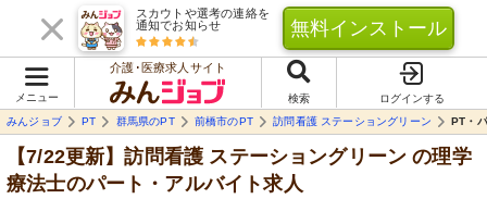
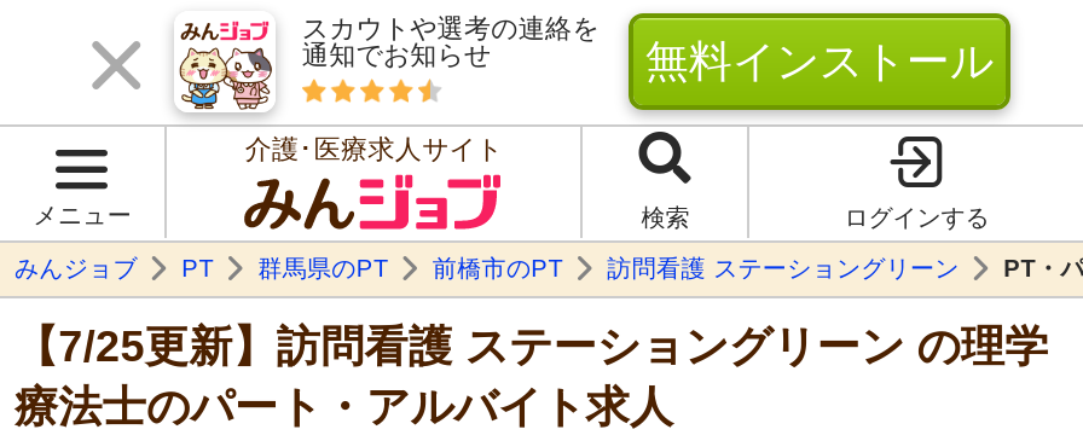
- 【7/22更新】訪問看護 ステーショングリーンの理学
+ 【7/25更新】訪問看護 ステーショングリーンの理学
